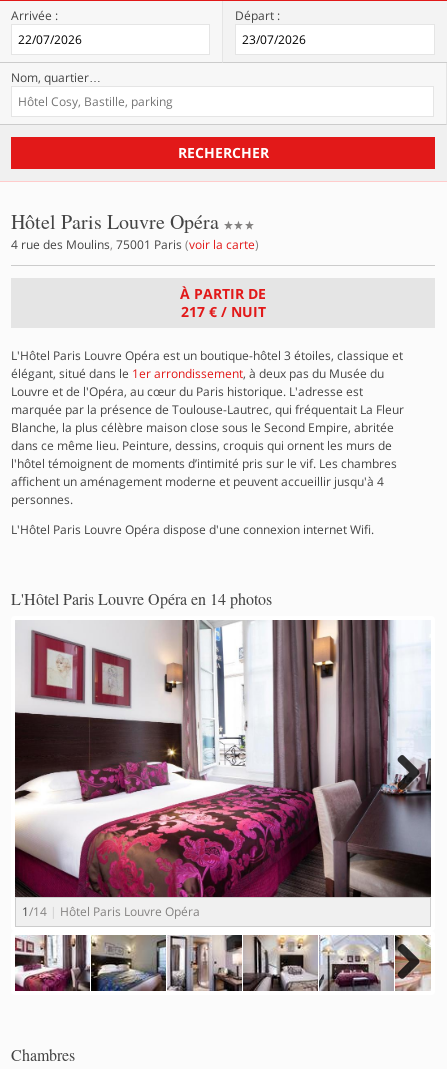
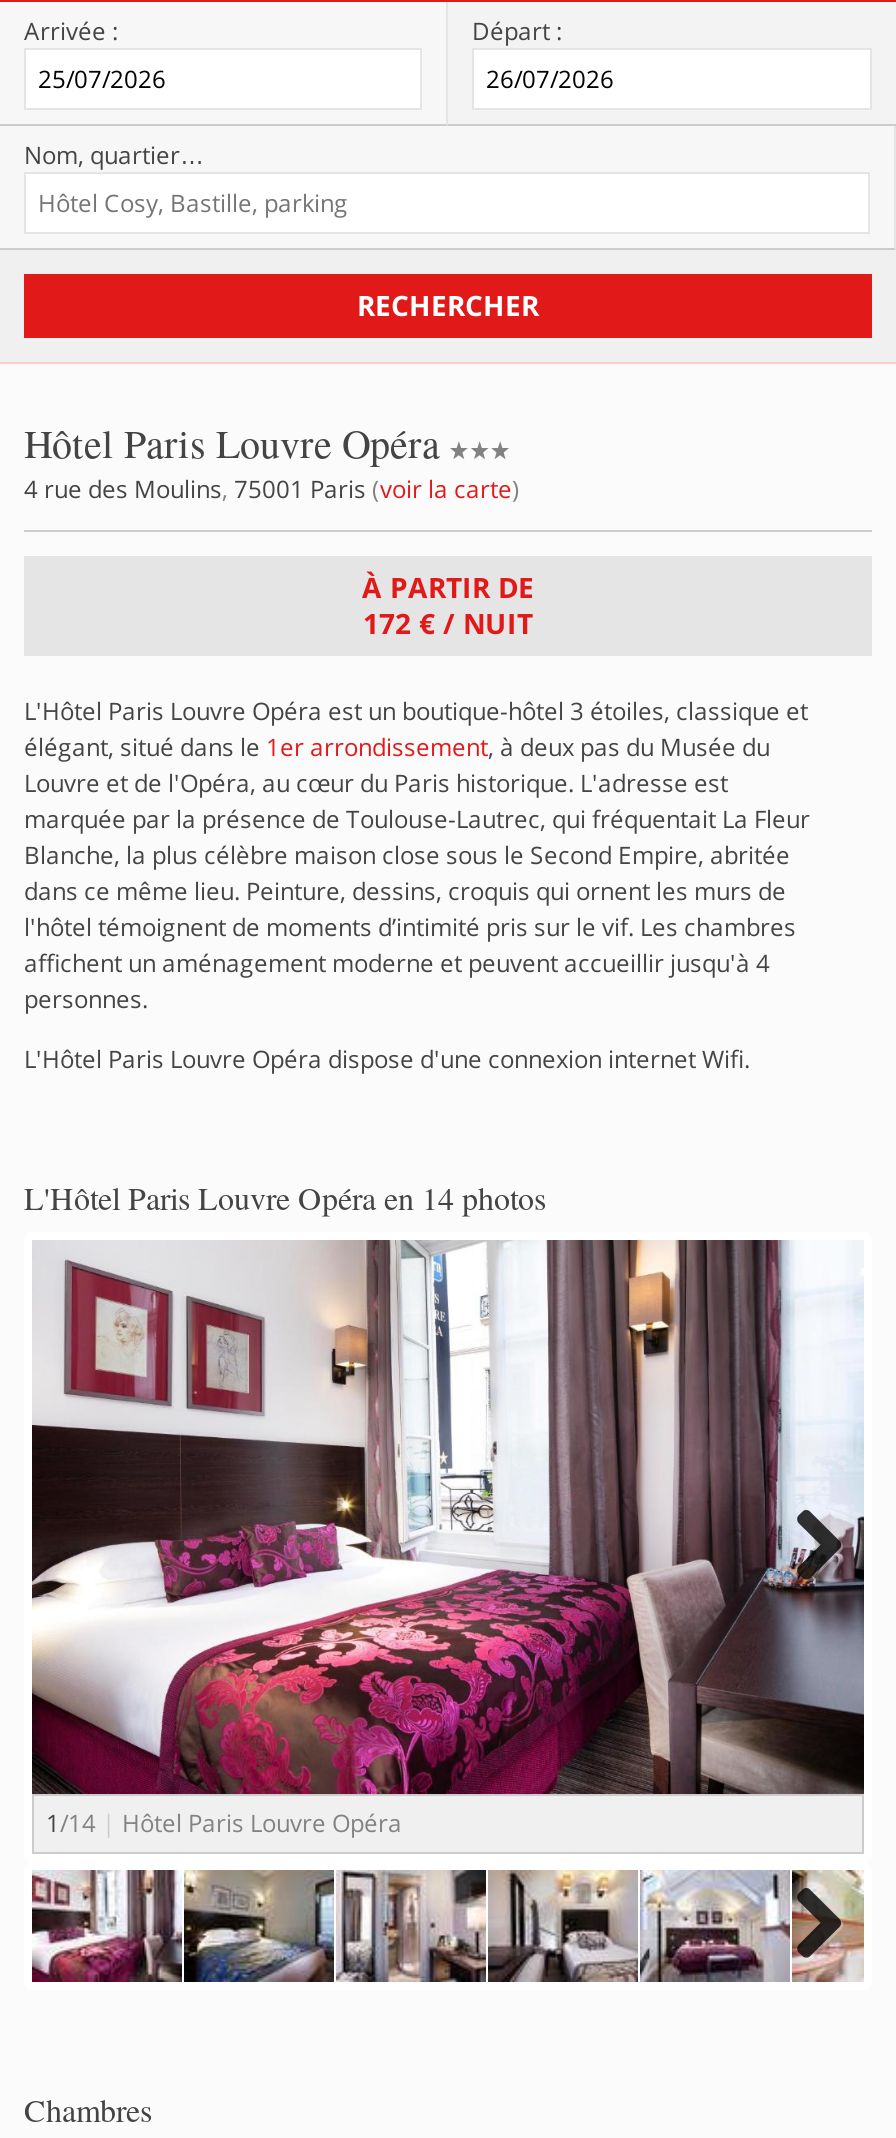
- 217 €/ NUIT
+ 172 €/ NUIT
